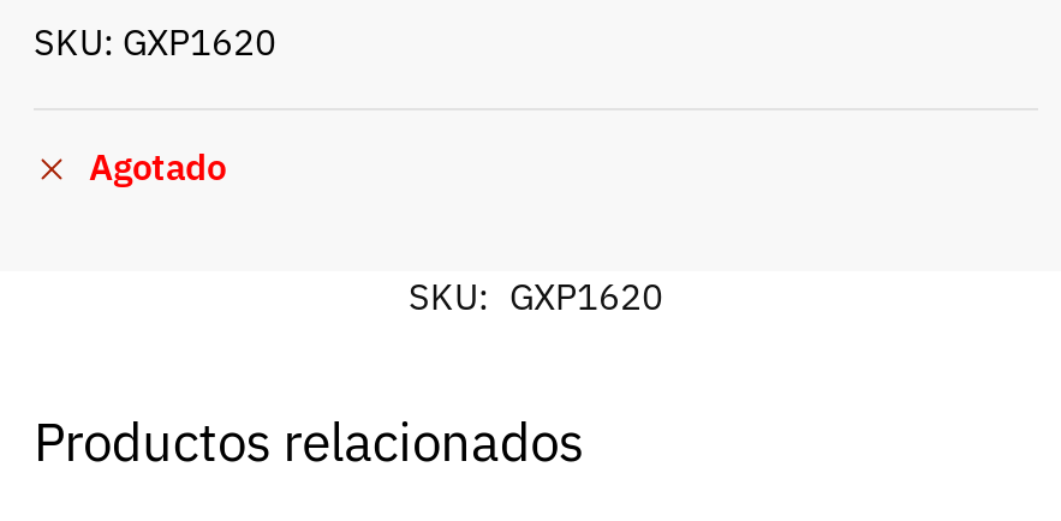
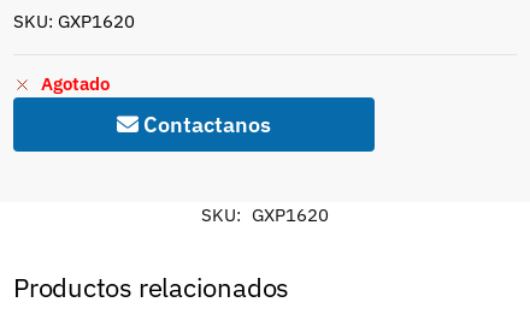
+ Contactanos
